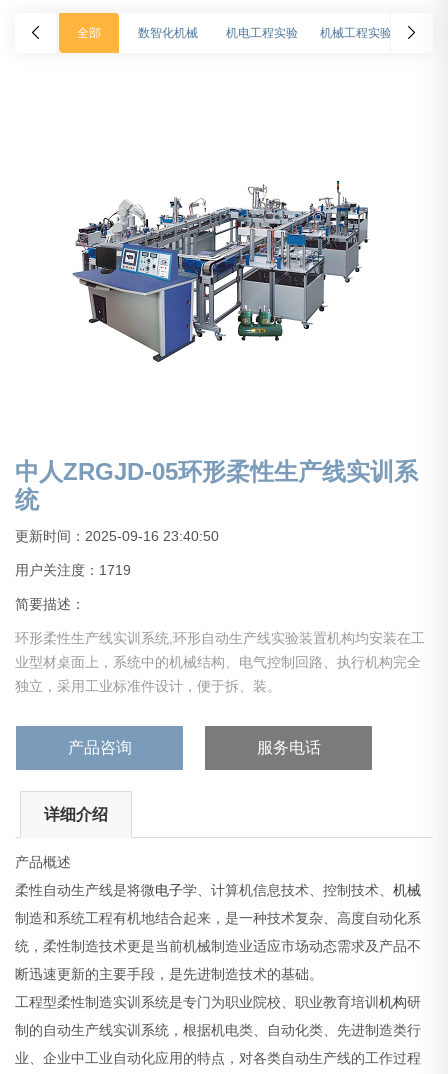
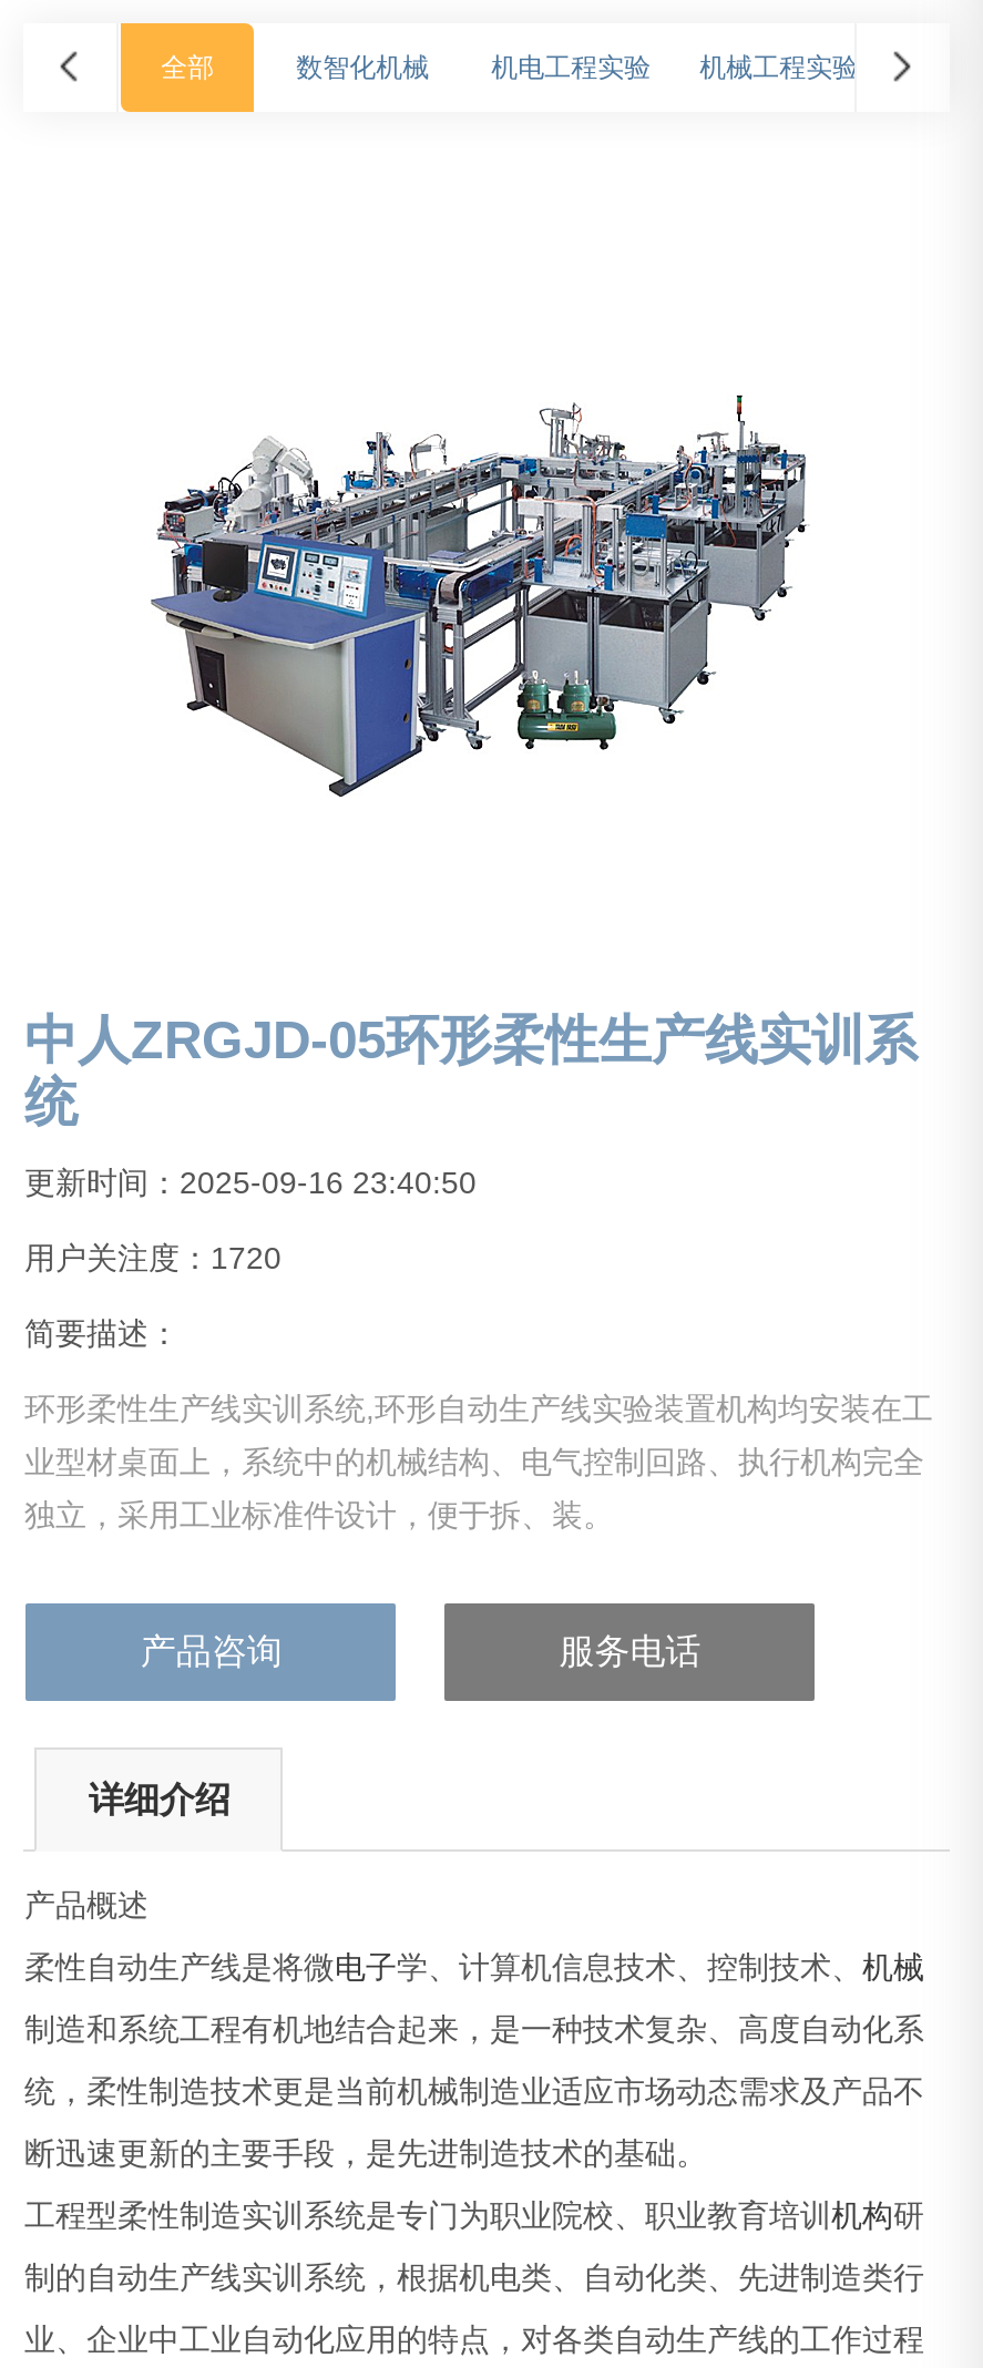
- 用户关注度：1719
+ 用户关注度：1720
